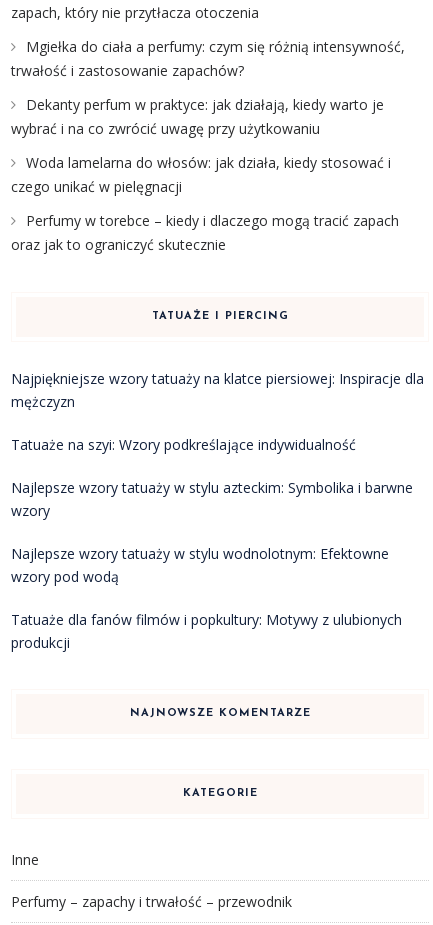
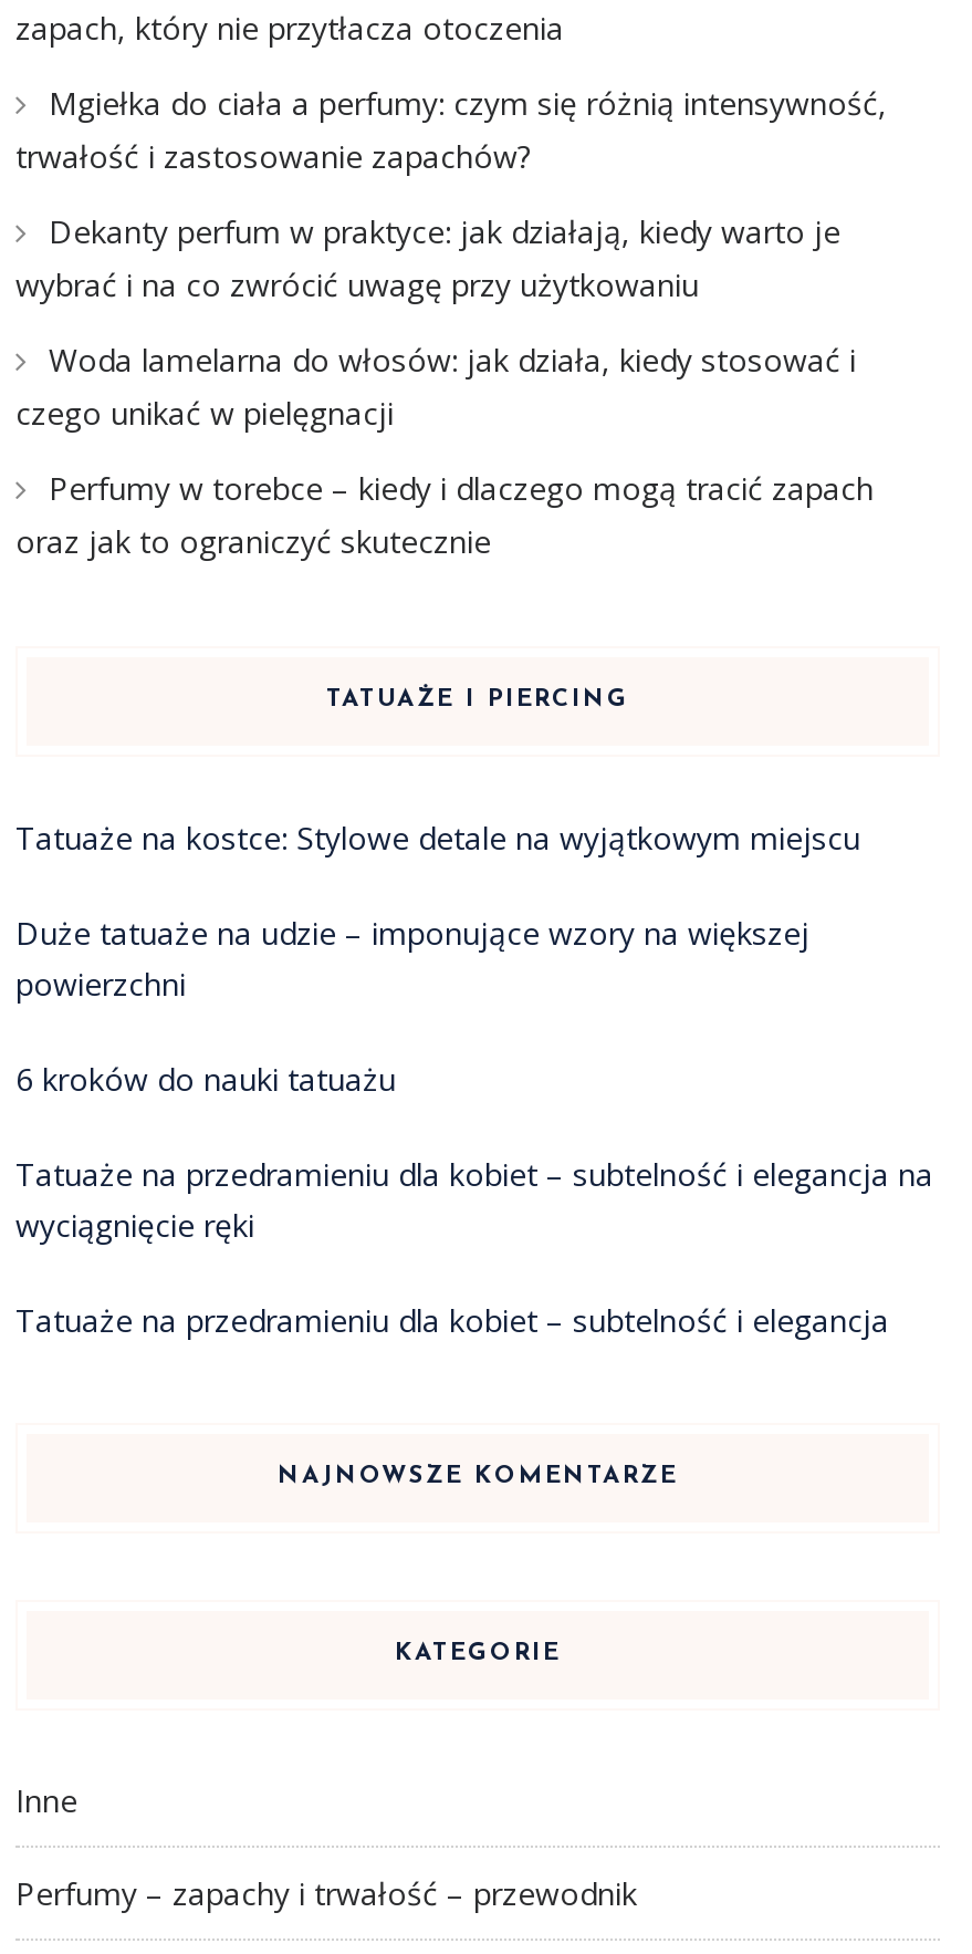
- Najpiękniejsze wzory tatuaży na klatce piersiowej: Inspiracje dla
- mężczyzn
+ Tatuaże na kostce: Stylowe detale na wyjątkowym miejscu

- Tatuaże na szyi: Wzory podkreślające indywidualność
+ Duże tatuaże na udzie – imponujące wzory na większej
+ powierzchni

- Najlepsze wzory tatuaży w stylu azteckim: Symbolika i barwne
- wzory
+ 6 kroków do nauki tatuażu

- Najlepsze wzory tatuaży w stylu wodnolotnym: Efektowne
- wzory pod wodą
+ Tatuaże na przedramieniu dla kobiet – subtelność i elegancja na
+ wyciągnięcie ręki

- Tatuaże dla fanów filmów i popkultury: Motywy z ulubionych
- produkcji
+ Tatuaże na przedramieniu dla kobiet – subtelność i elegancja
